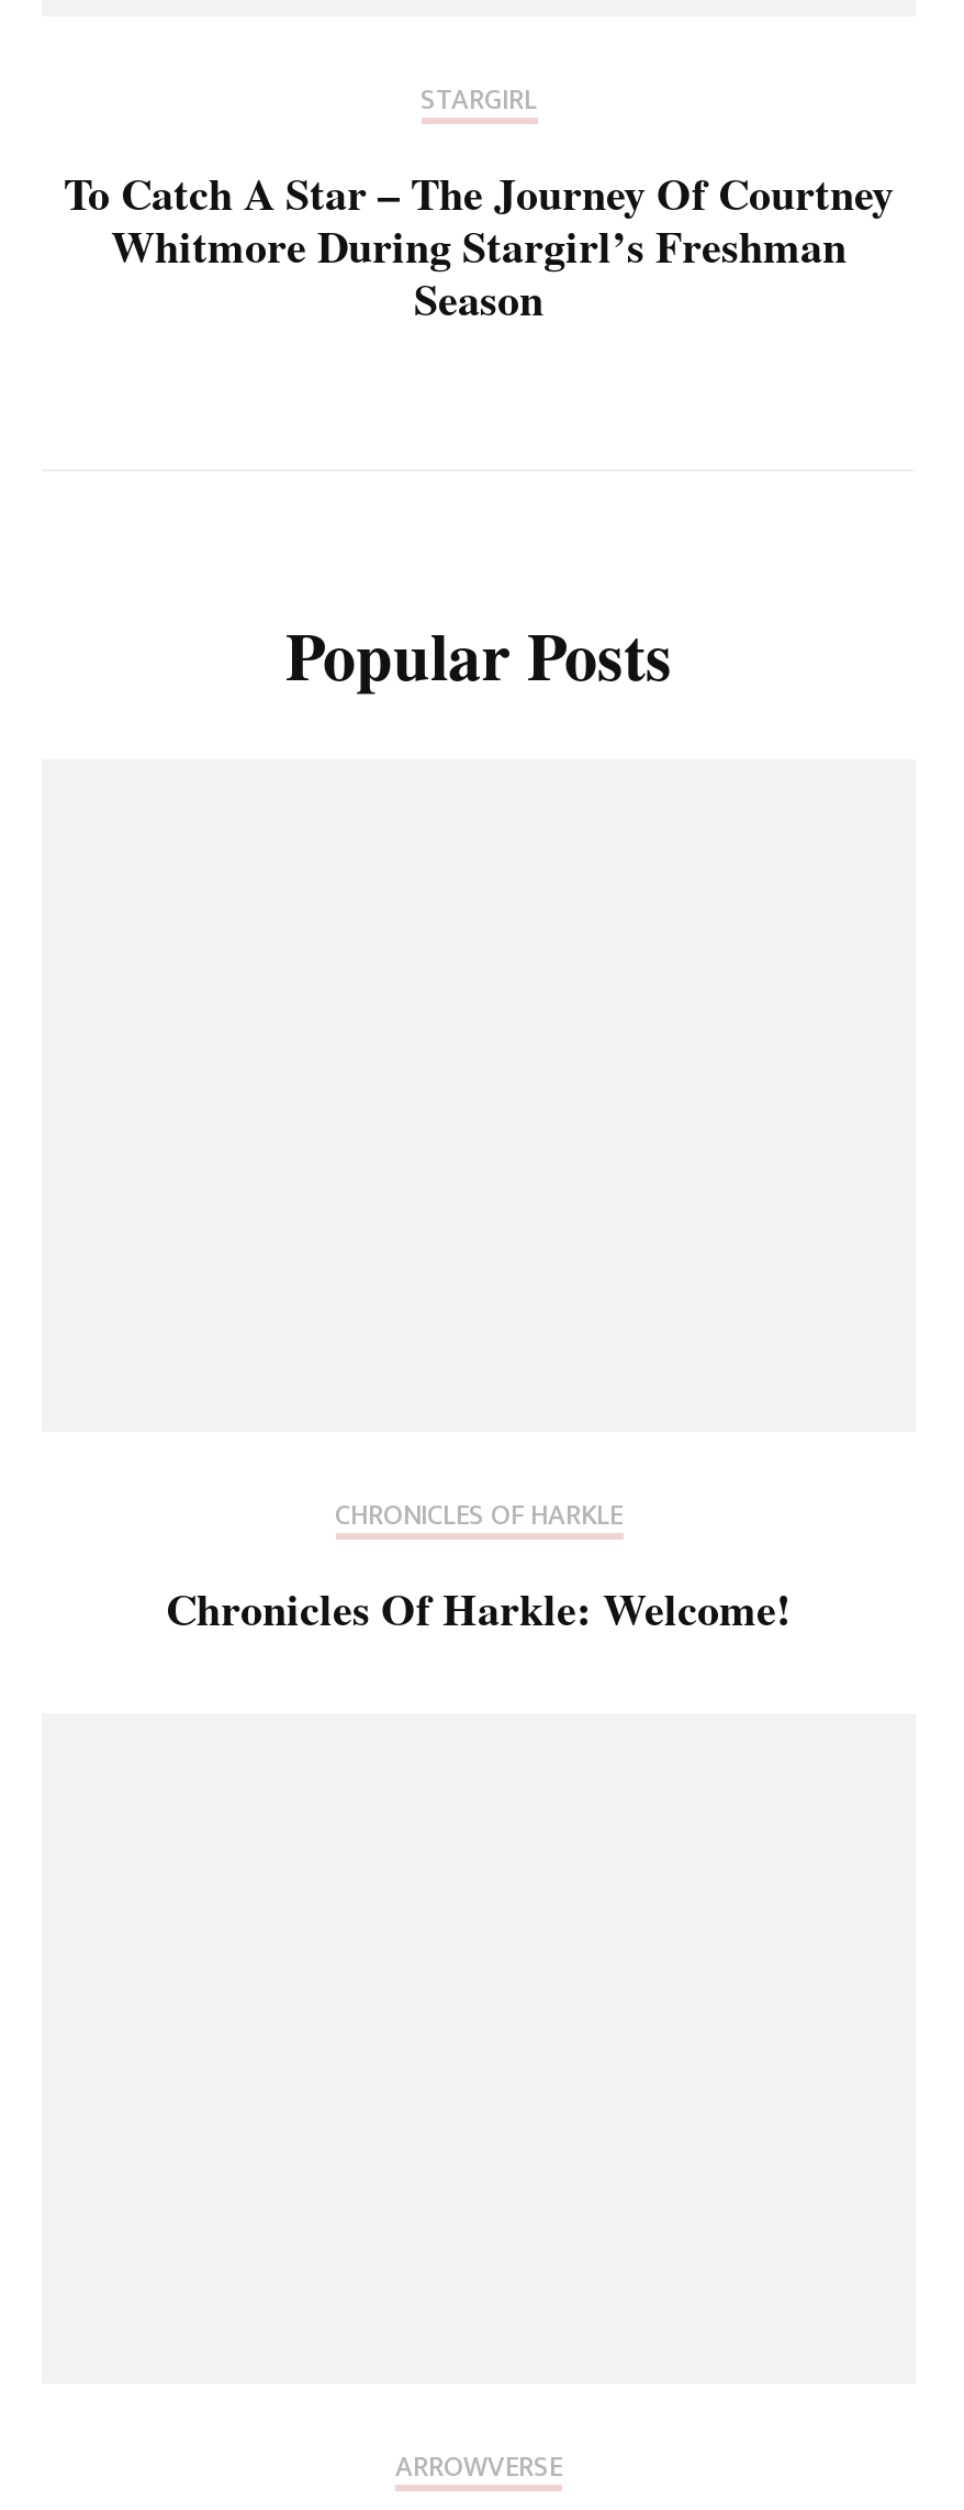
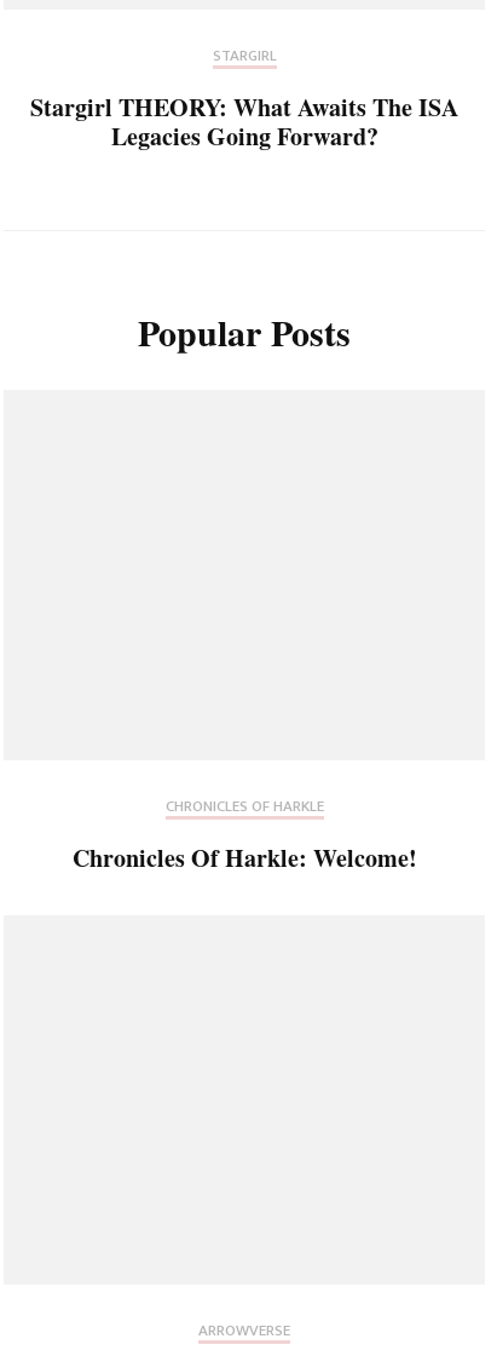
- To Catch A Star – The Journey Of Courtney
- Whitmore During Stargirl’s Freshman
- Season
+ Stargirl THEORY: What Awaits The ISA
+ Legacies Going Forward?
